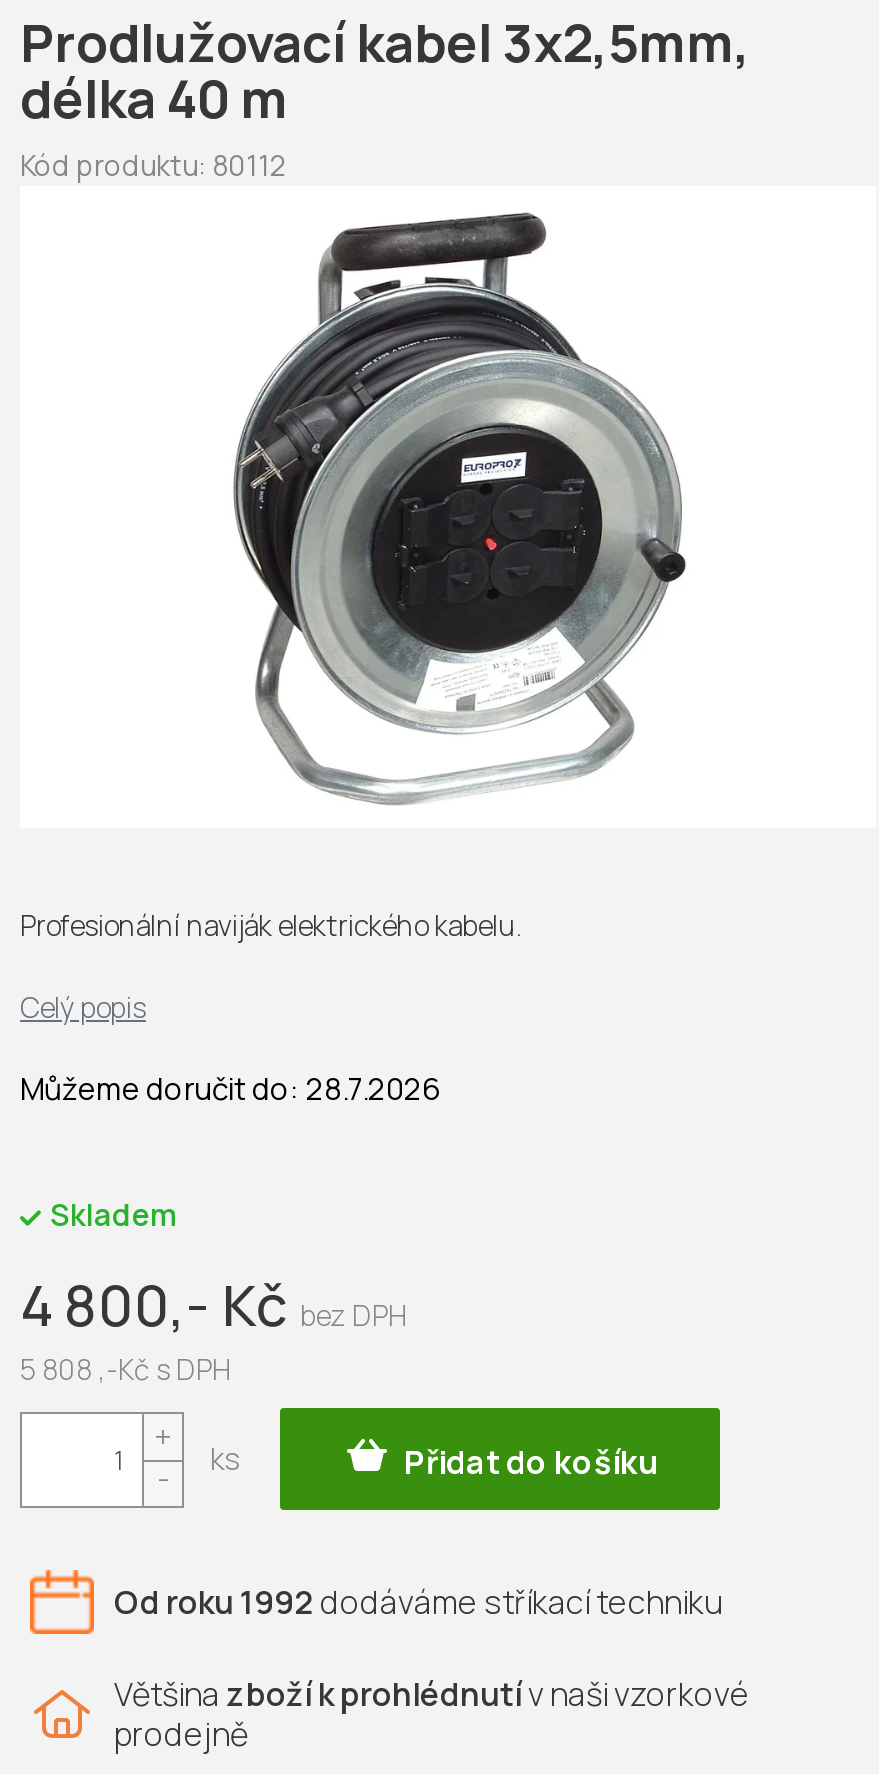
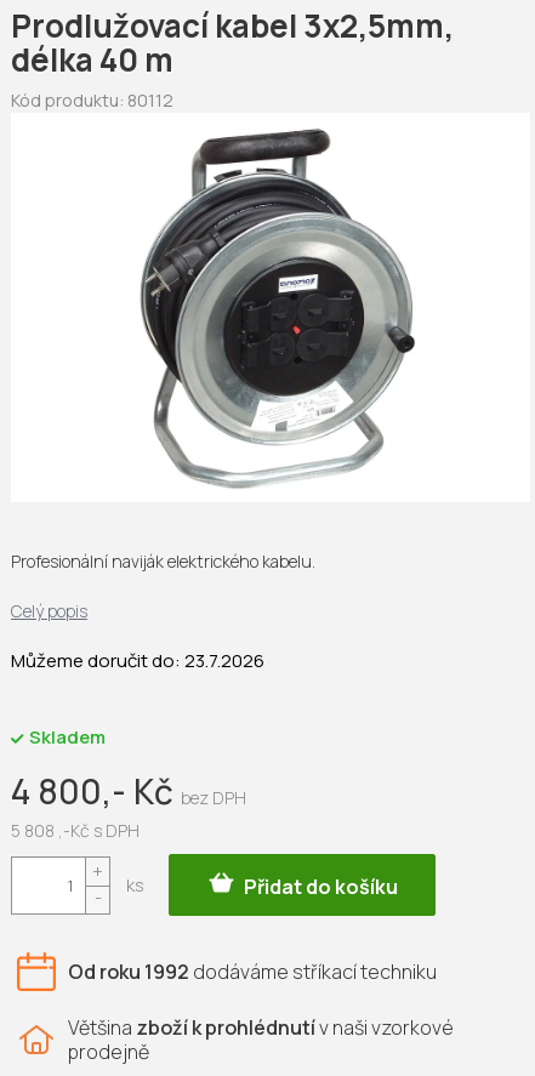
- Můžeme doručit do: 28.7.2026
+ Můžeme doručit do: 23.7.2026
